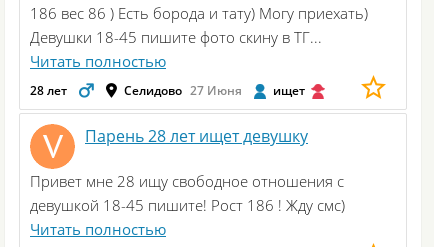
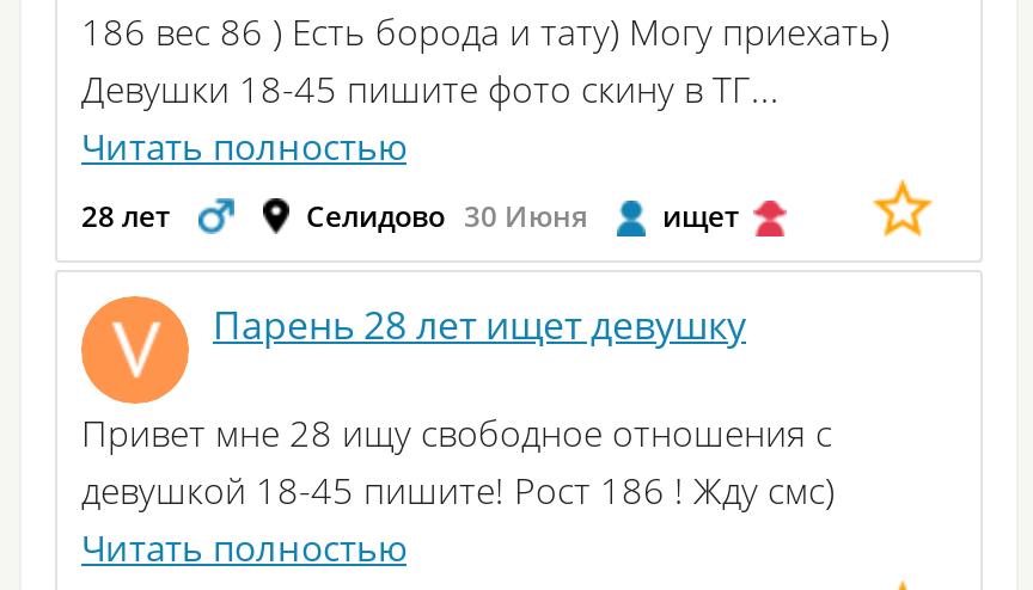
- Селидово 27 Июня
+ Селидово 30 Июня
